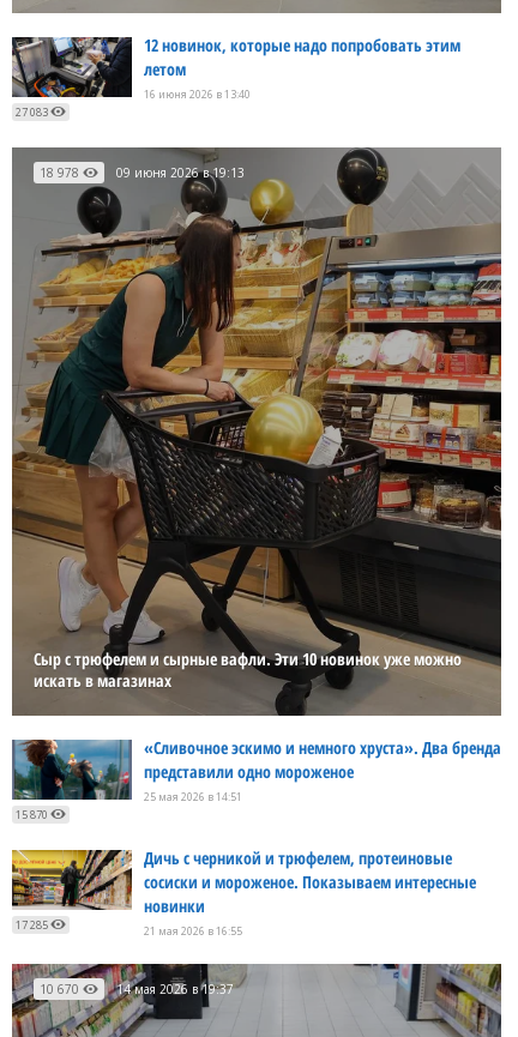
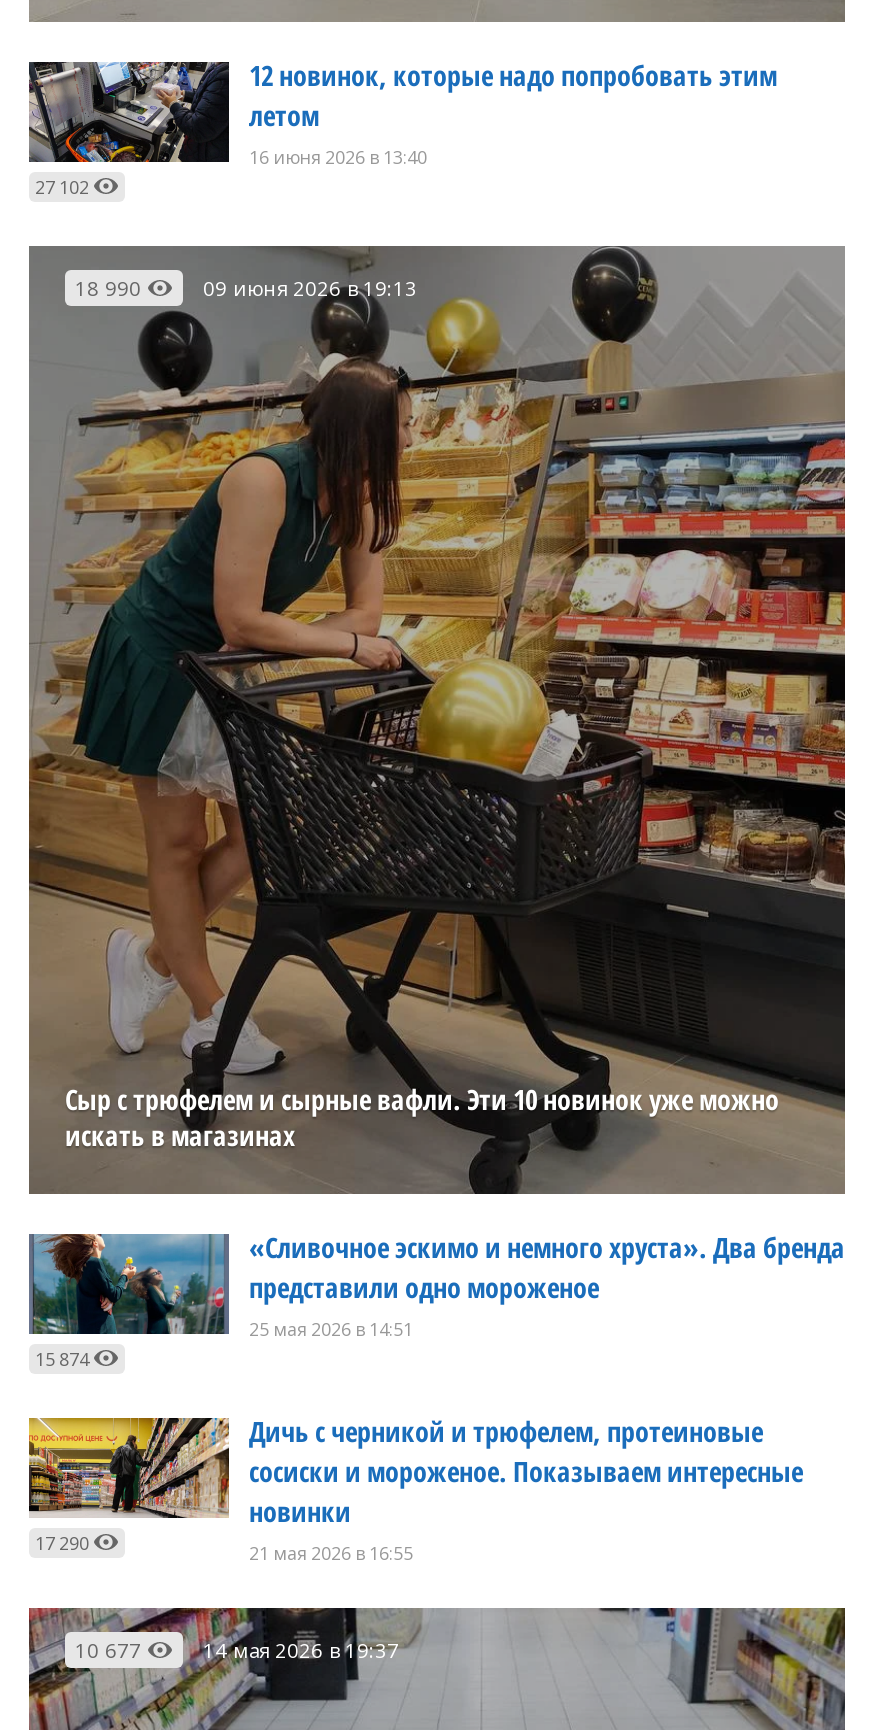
- 27 083
+ 27 102

- 18 978 09 июня 2026 в 19:13
+ 18 990 09 июня 2026 в 19:13

- 15 870
+ 15 874

- 17 285
+ 17 290

- 10 670
+ 10 677
